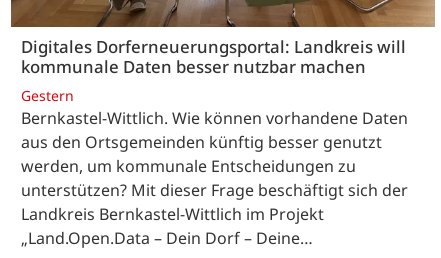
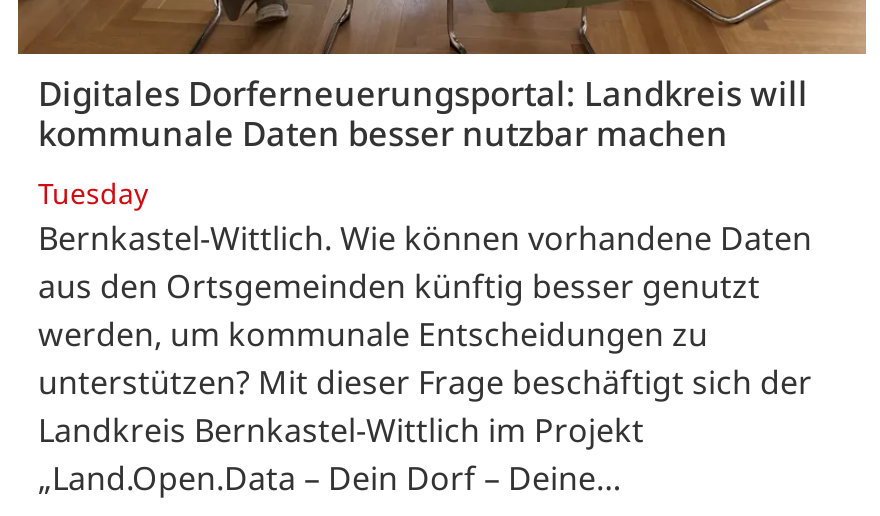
- Gestern
+ Tuesday
